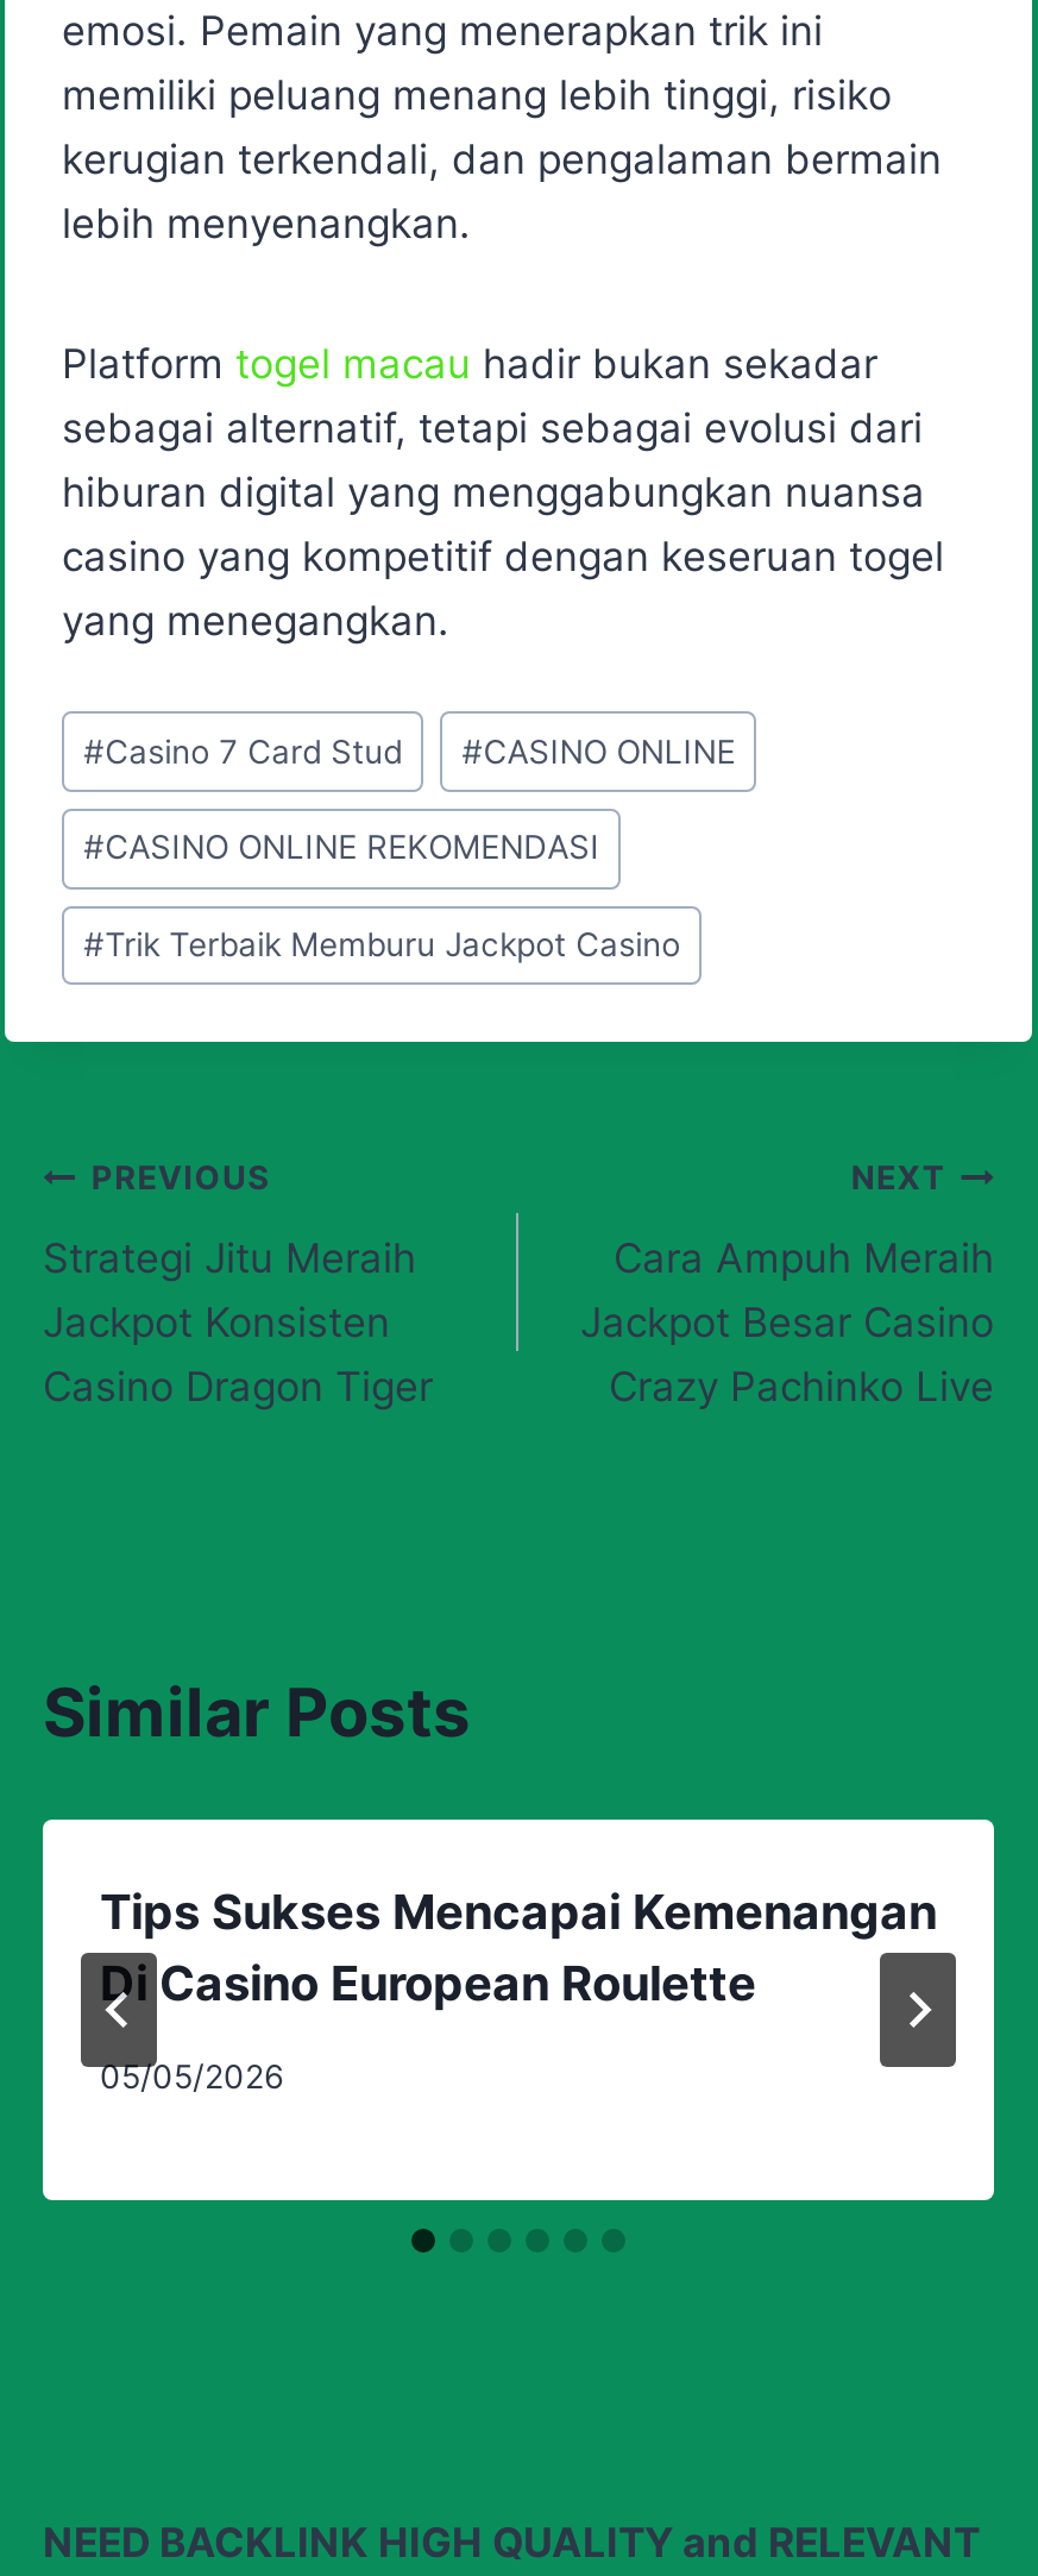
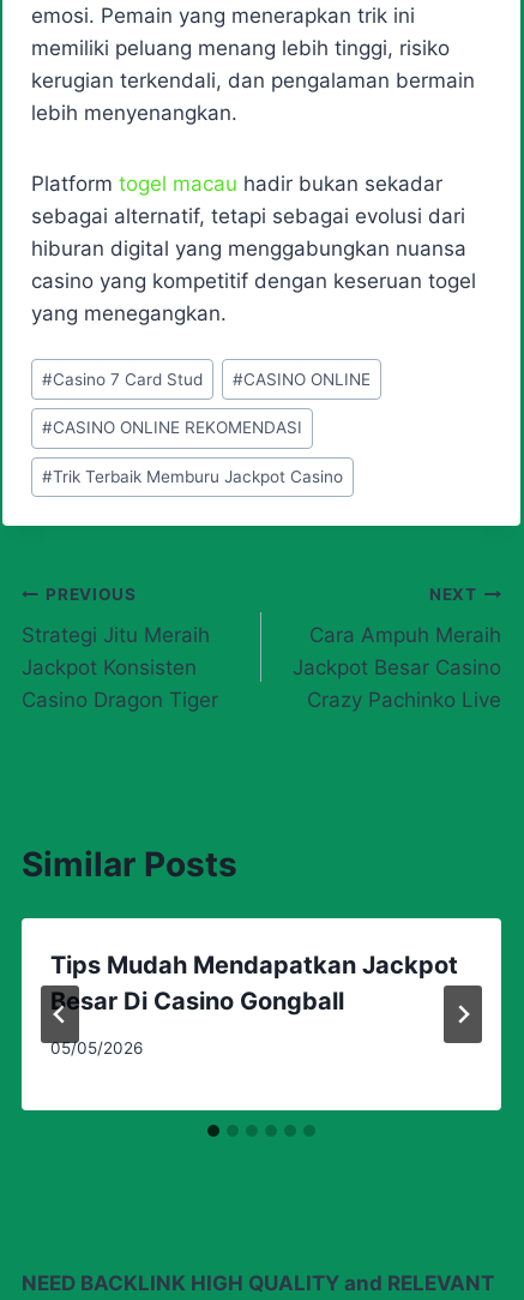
- Tips Sukses Mencapai Kemenangan
- Di Casino European Roulette
+ Tips Mudah Mendapatkan Jackpot
+ Besar Di Casino Gongball
